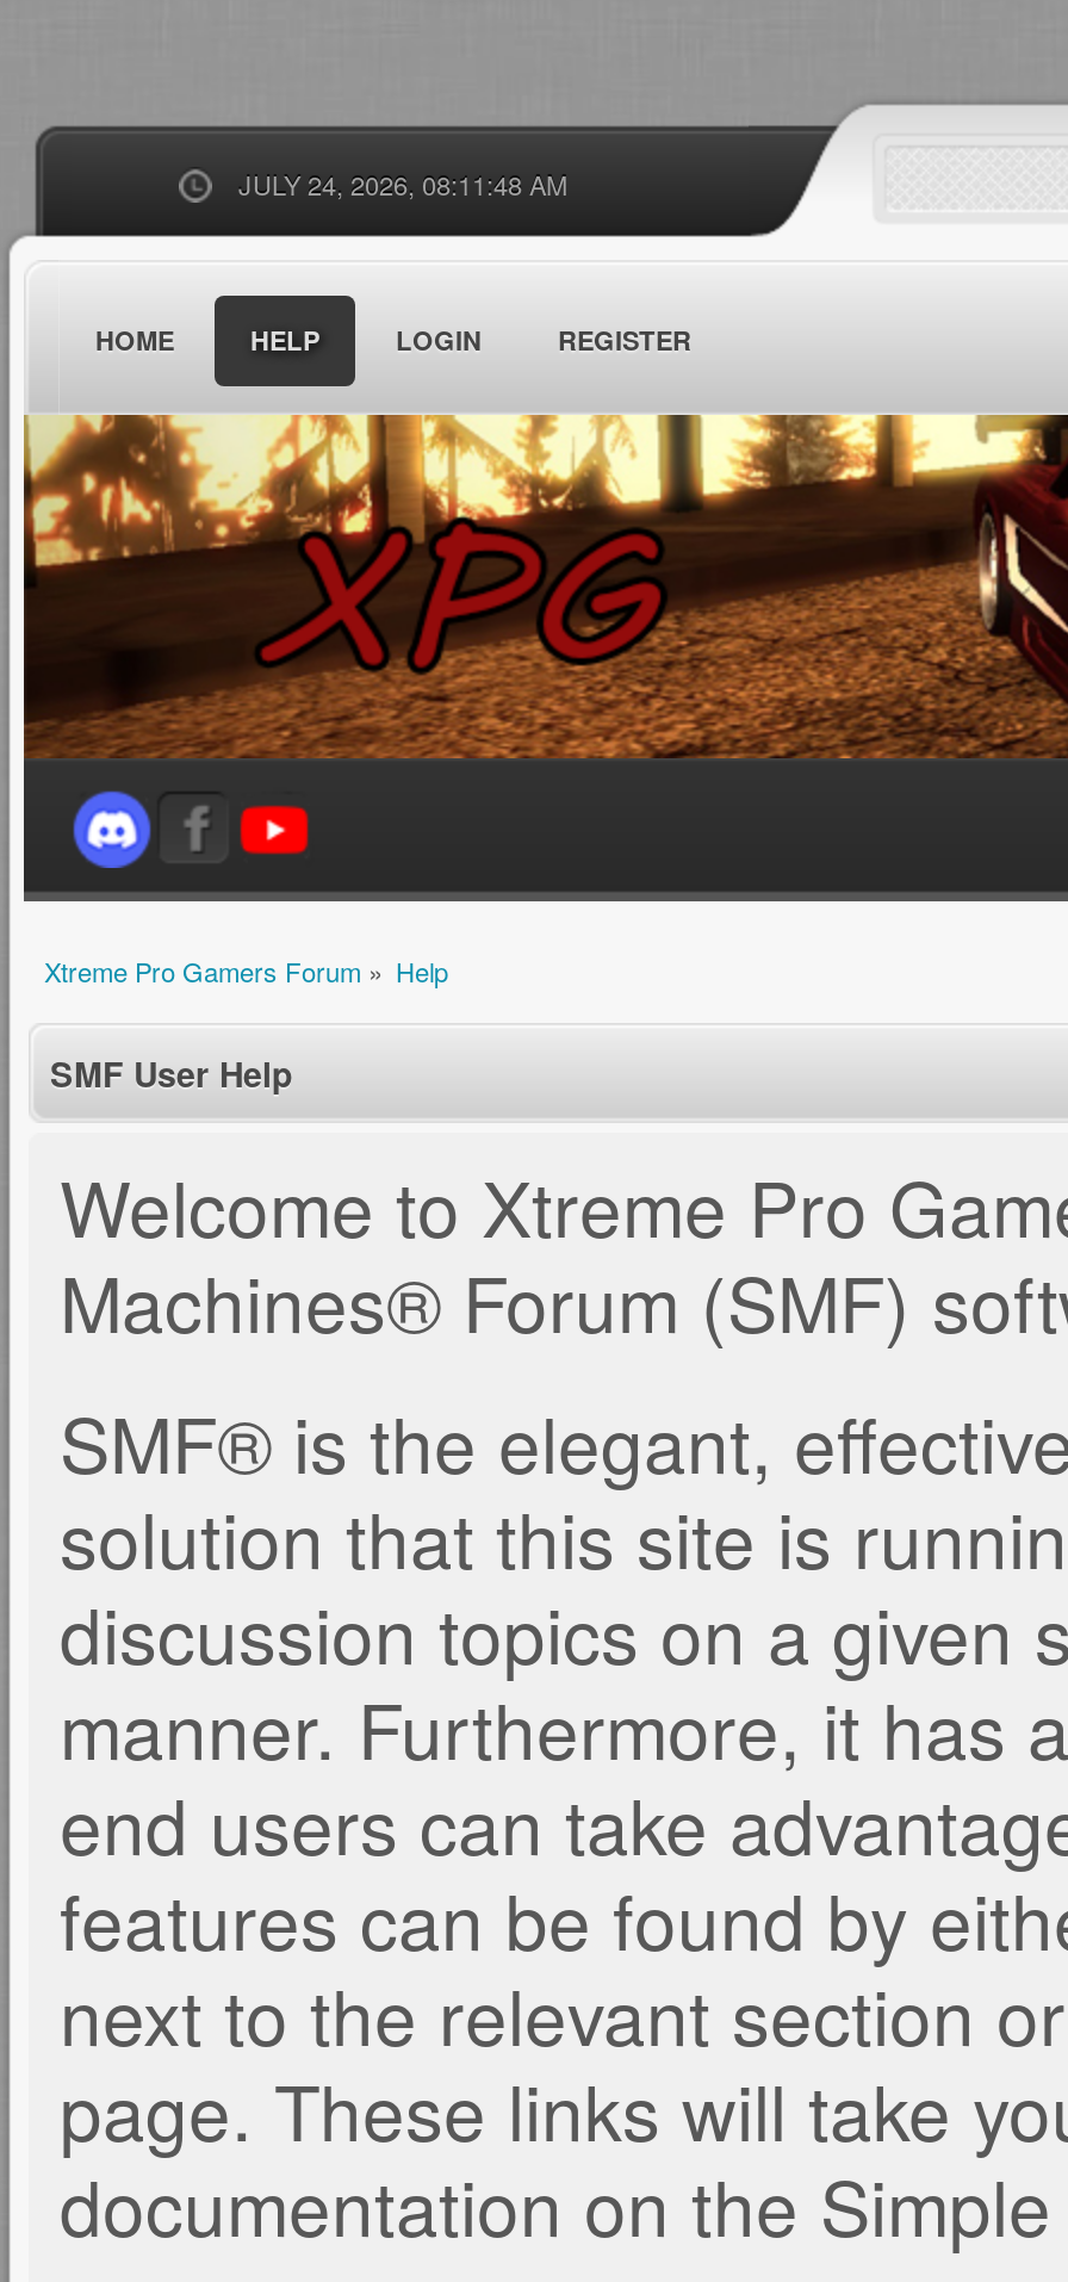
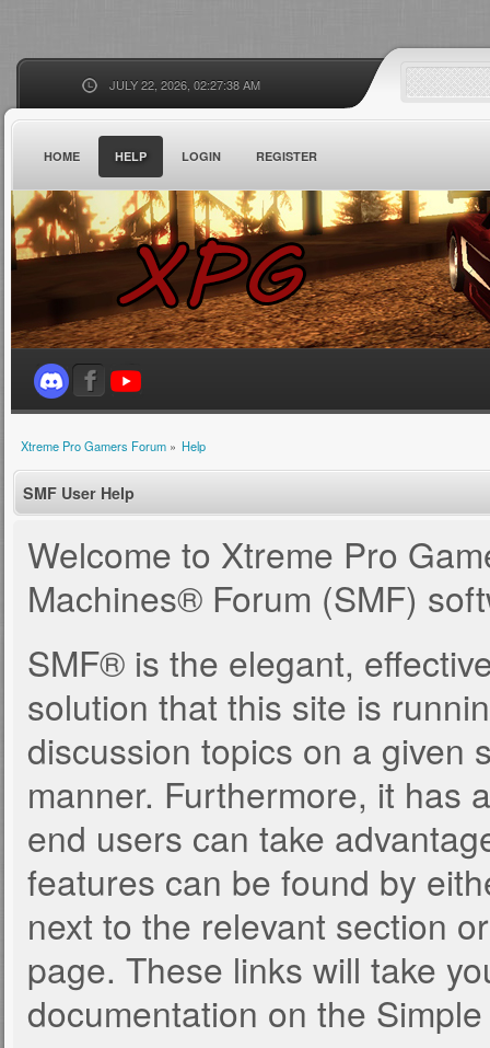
- JULY 24, 2026, 08:11:48 AM
+ JULY 22, 2026, 02:27:38 AM
